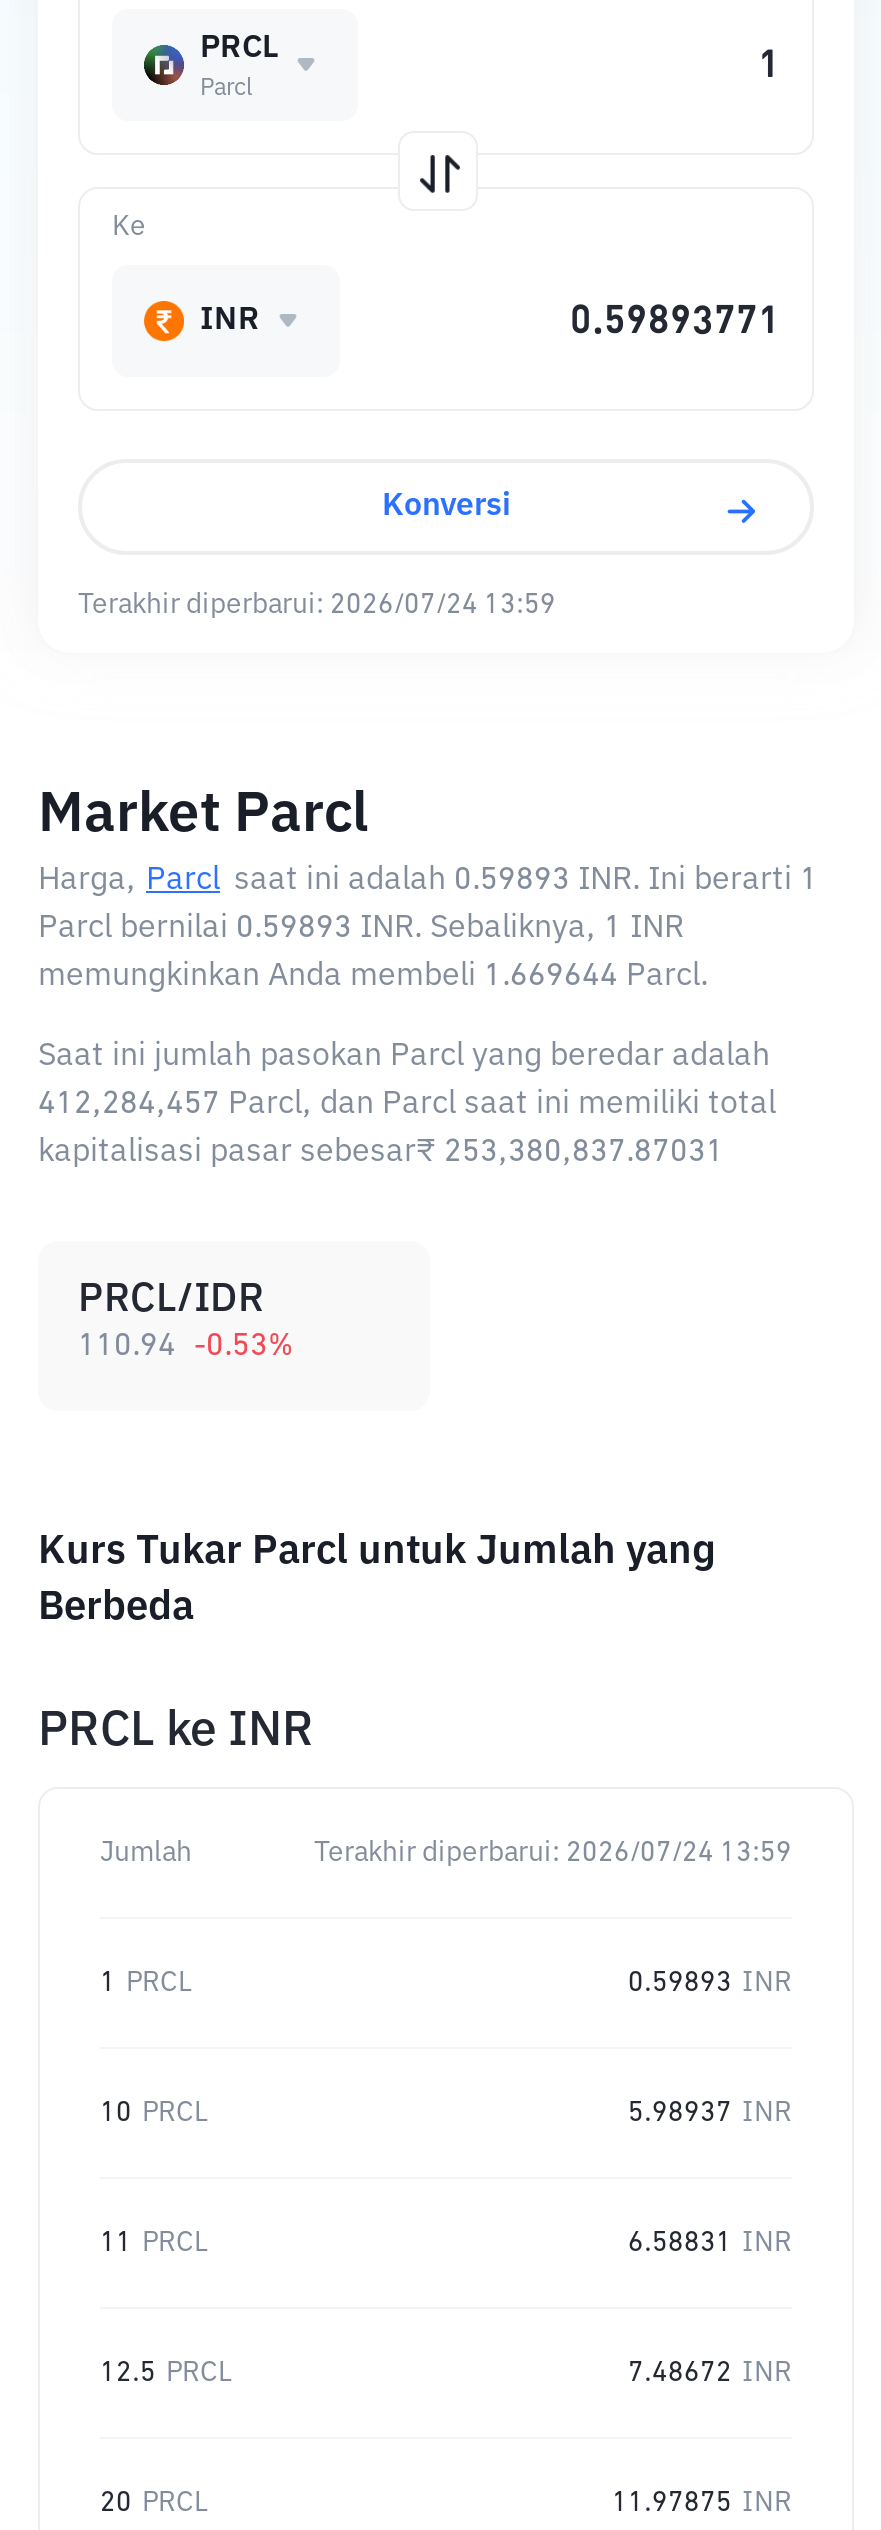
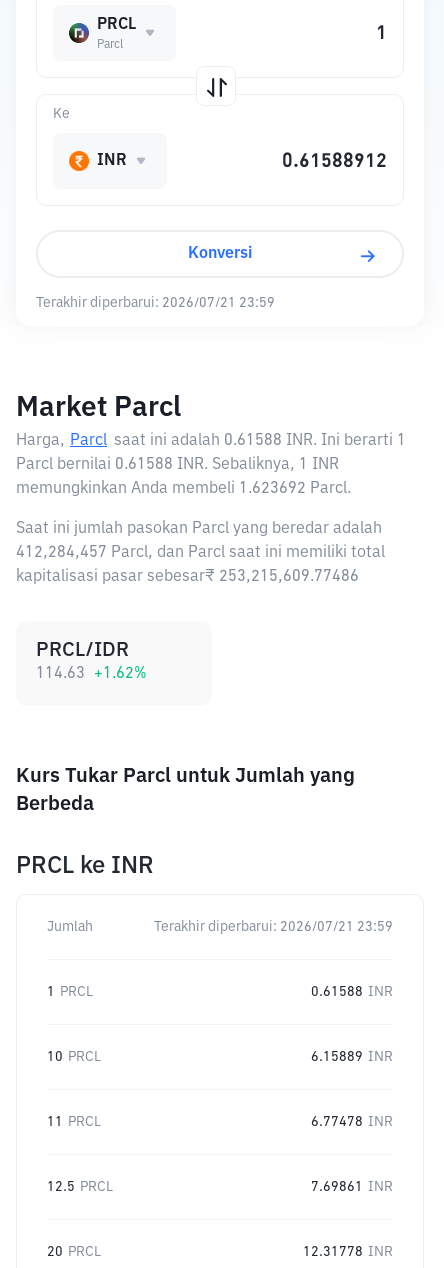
- Terakhir diperbarui: 2026/07/24 13:59
+ Terakhir diperbarui: 2026/07/21 23:59

- Harga, Parcl saat ini adalah 0.59893 INR. Ini berarti 1
+ Harga, Parcl saat ini adalah 0.61588 INR. Ini berarti 1

- Parcl bernilai 0.59893 INR. Sebaliknya, 1 INR
+ Parcl bernilai 0.61588 INR. Sebaliknya, 1 INR

- memungkinkan Anda membeli 1.669644 Parcl.
+ memungkinkan Anda membeli 1.623692 Parcl.

- kapitalisasi pasar sebesar₹ 253,380,837.87031
+ kapitalisasi pasar sebesar₹ 253,215,609.77486

- 110.94 -0.53%
+ 114.63 + 1.62%

- Terakhir diperbarui: 2026/07/24 13:59
+ Terakhir diperbarui: 2026/07/21 23:59

- 0.59893 INR
+ 0.61588 INR

- 5.98937 INR
+ 6.15889 INR

- 6.58831 INR
+ 6.77478 INR

- 7.48672 INR
+ 7.69861 INR

- 11.97875 INR
+ 12.31778 INR
